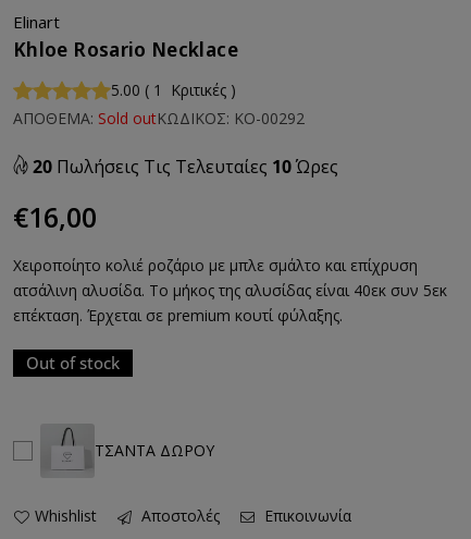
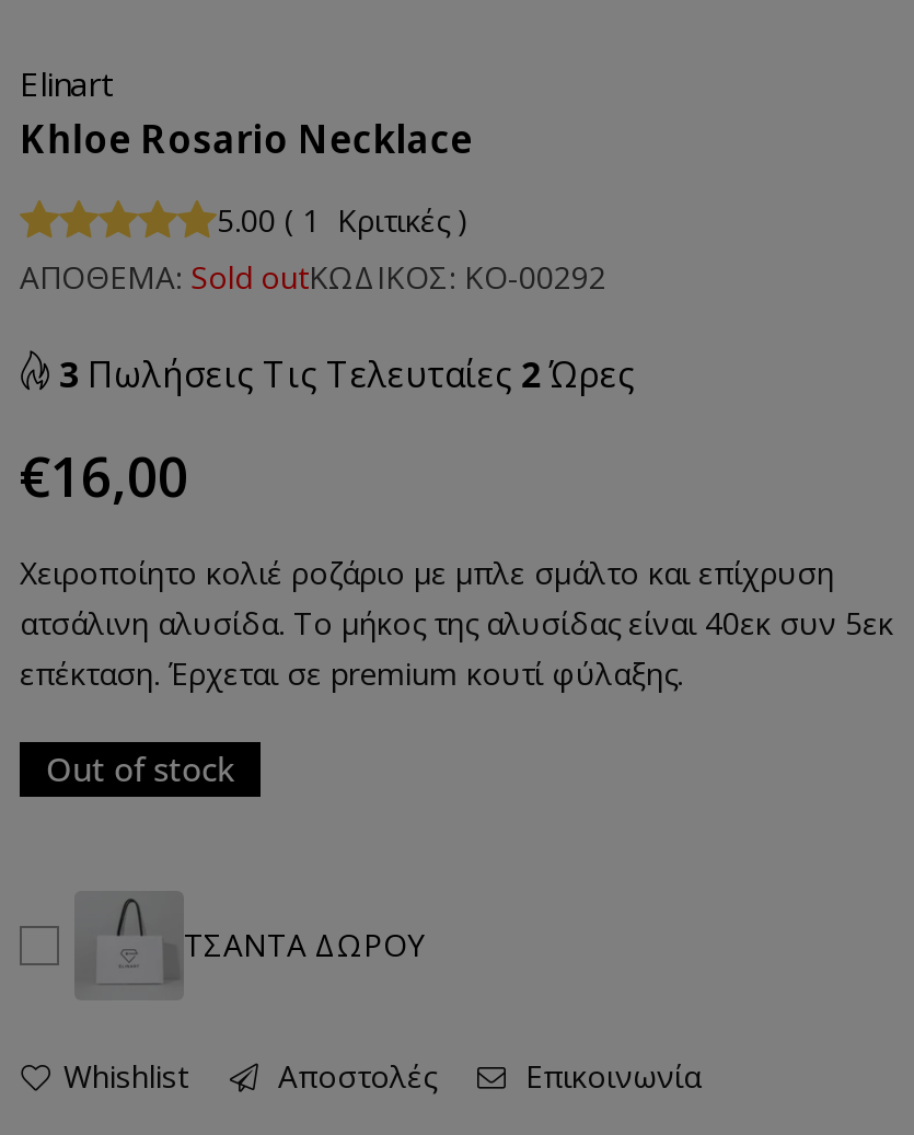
- 20 Πωλήσεις Τις Τελευταίες 10 Ώρες
+ 3 Πωλήσεις Τις Τελευταίες 2 Ώρες
